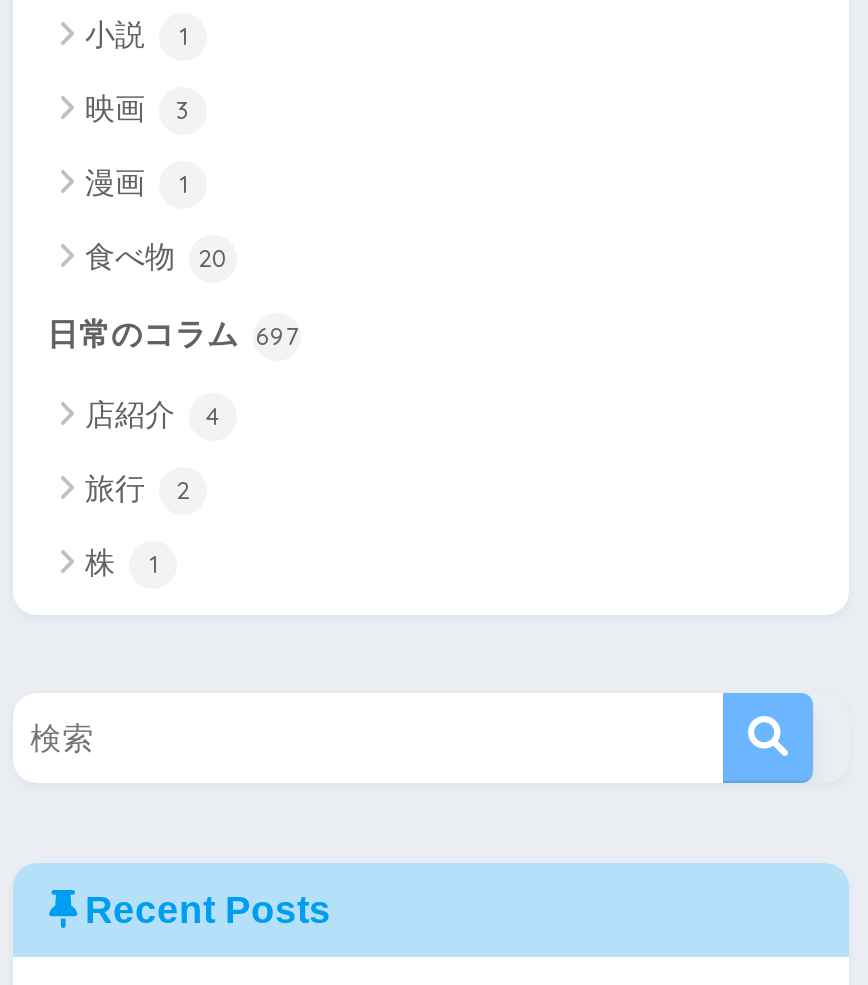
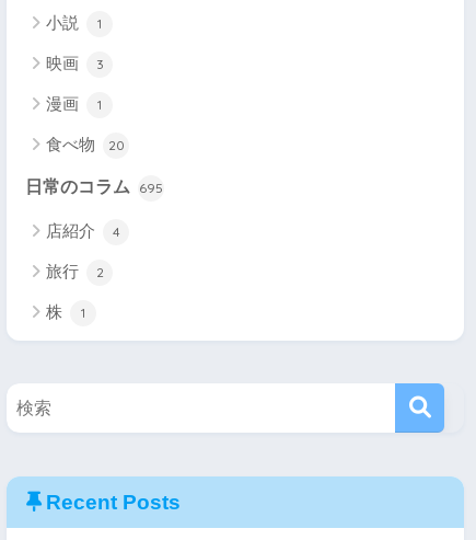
- 日常のコラム 697
+ 日常のコラム 695
